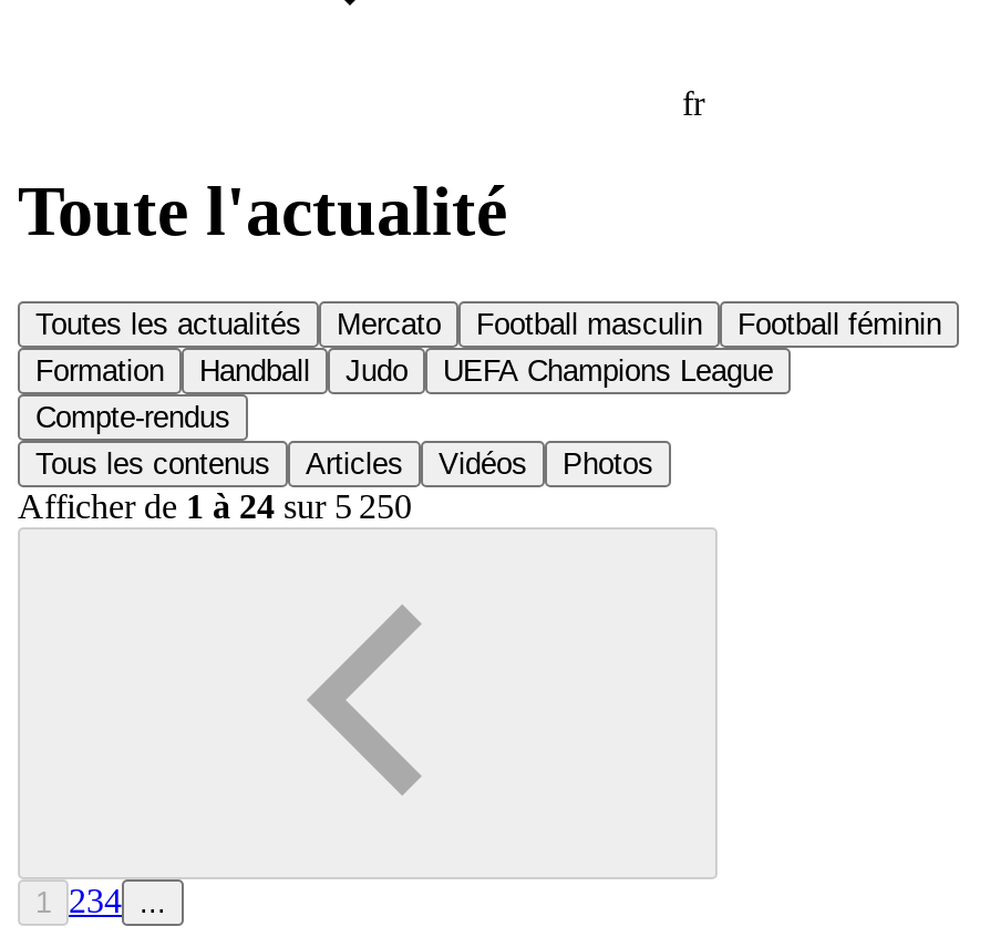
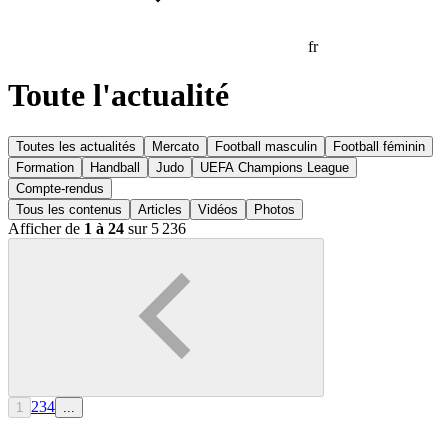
- Afficher de1 à 24sur 5 250
+ Afficher de1 à 24sur 5 236
